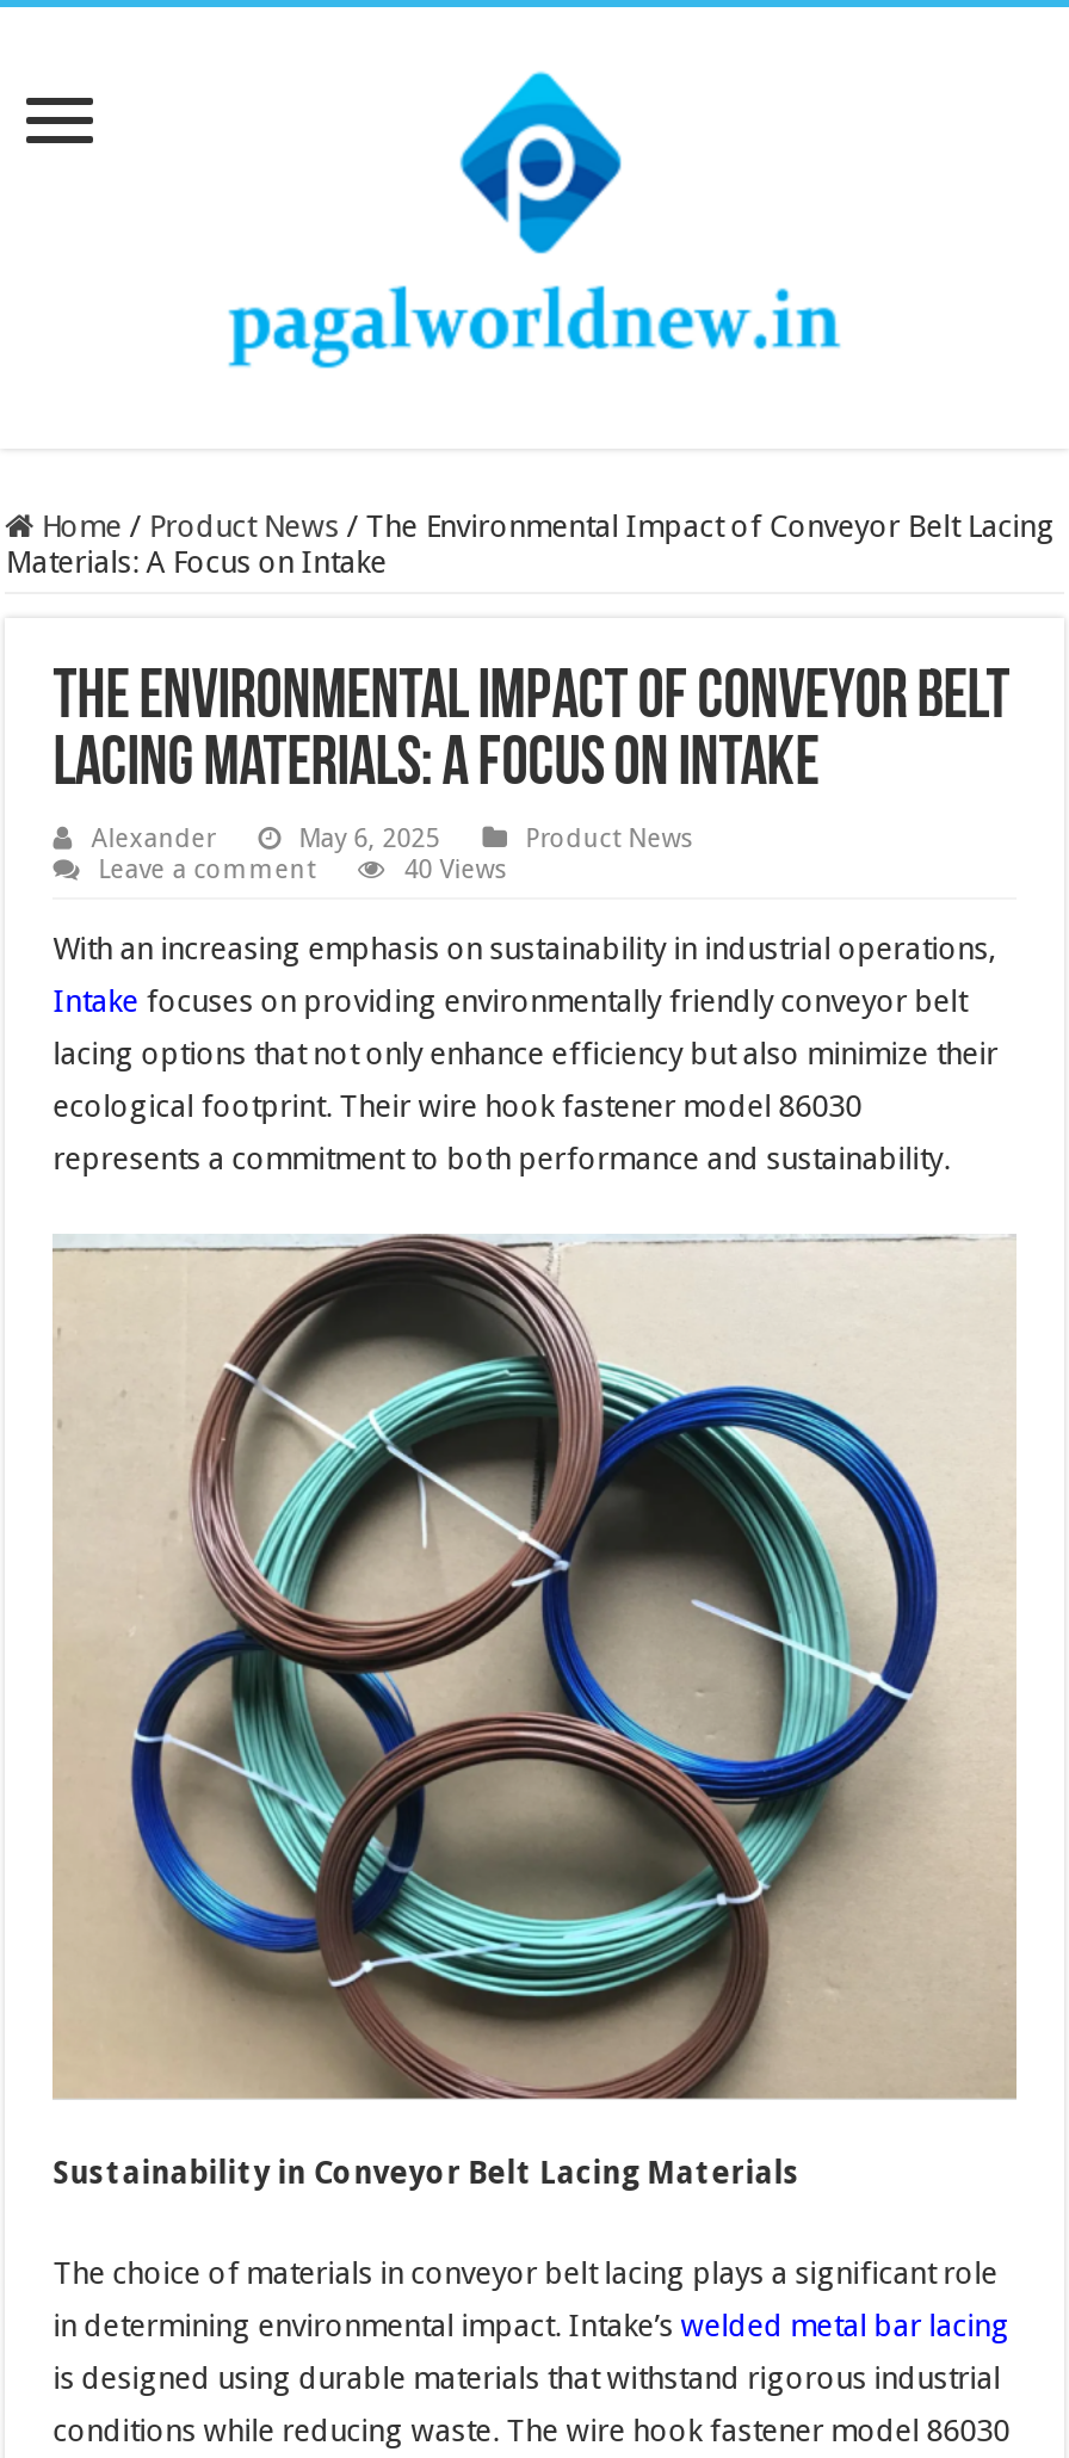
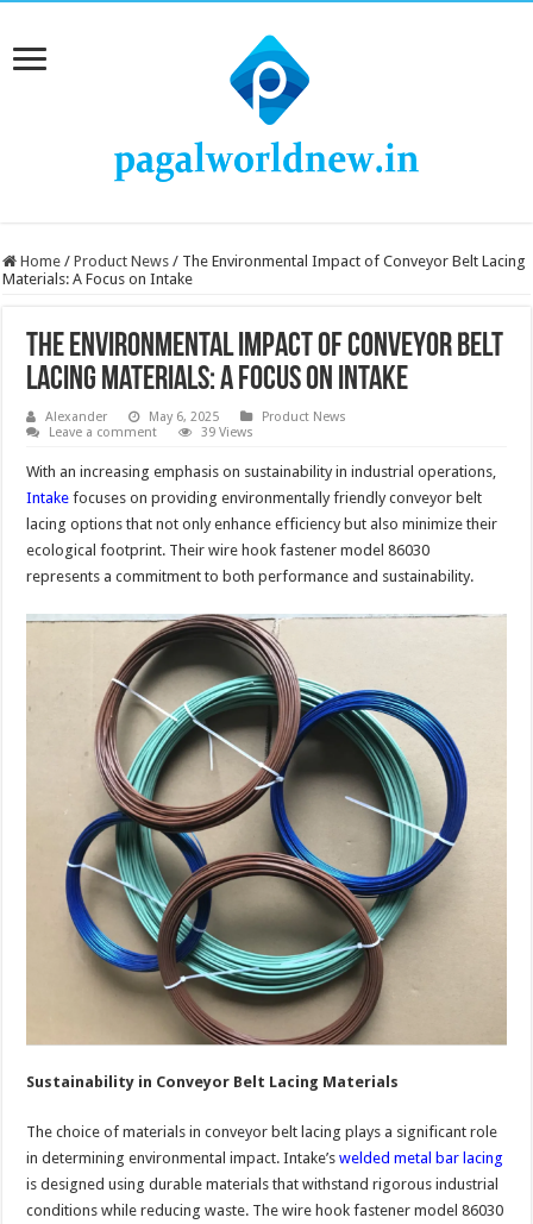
- 40 Views
+ 39 Views
